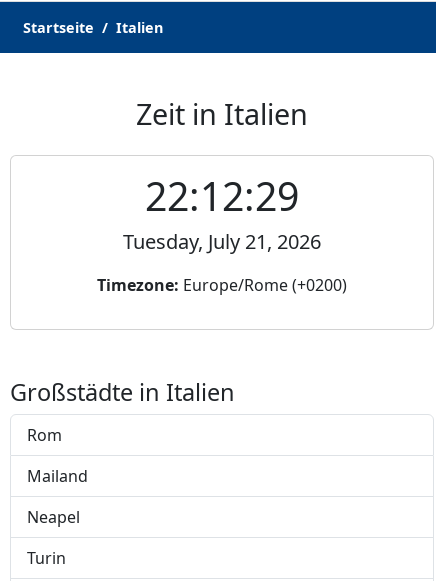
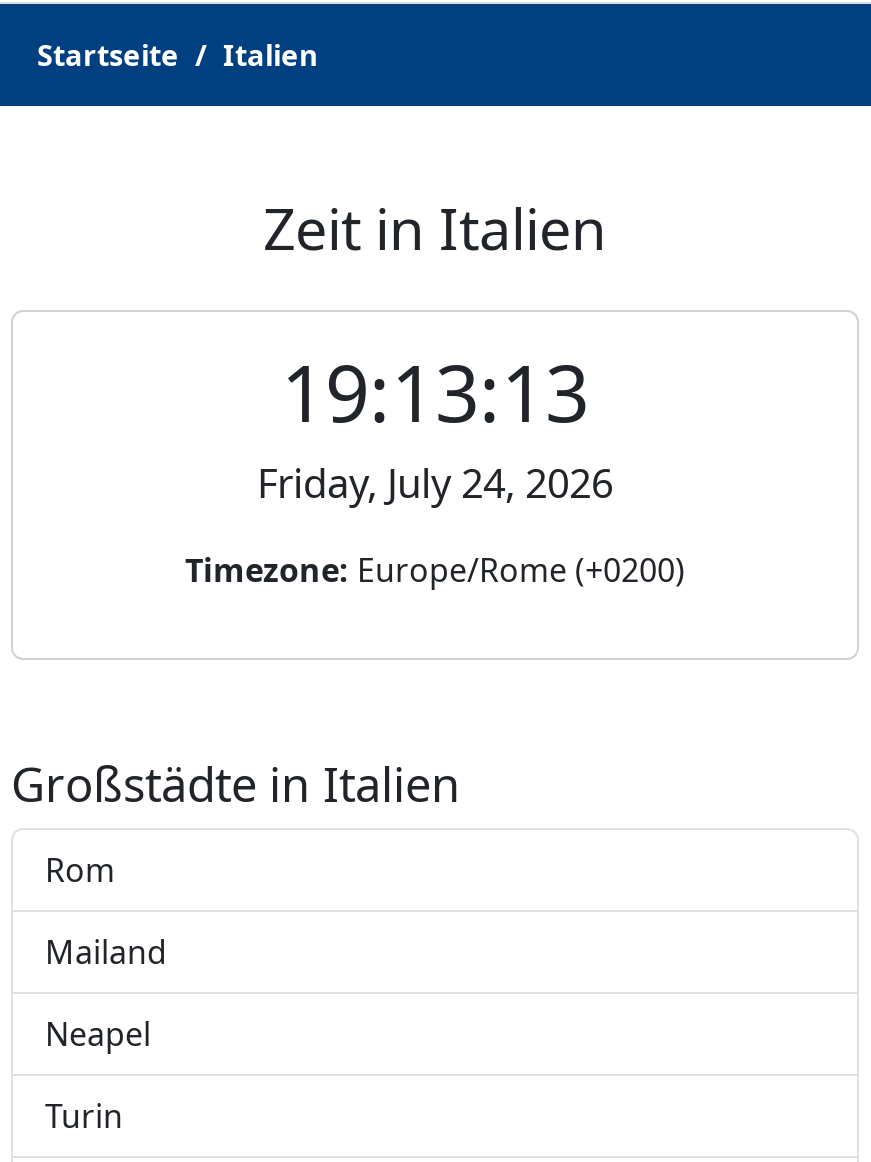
- 22:12:29
+ 19:13:13

- Tuesday, July 21, 2026
+ Friday, July 24, 2026
